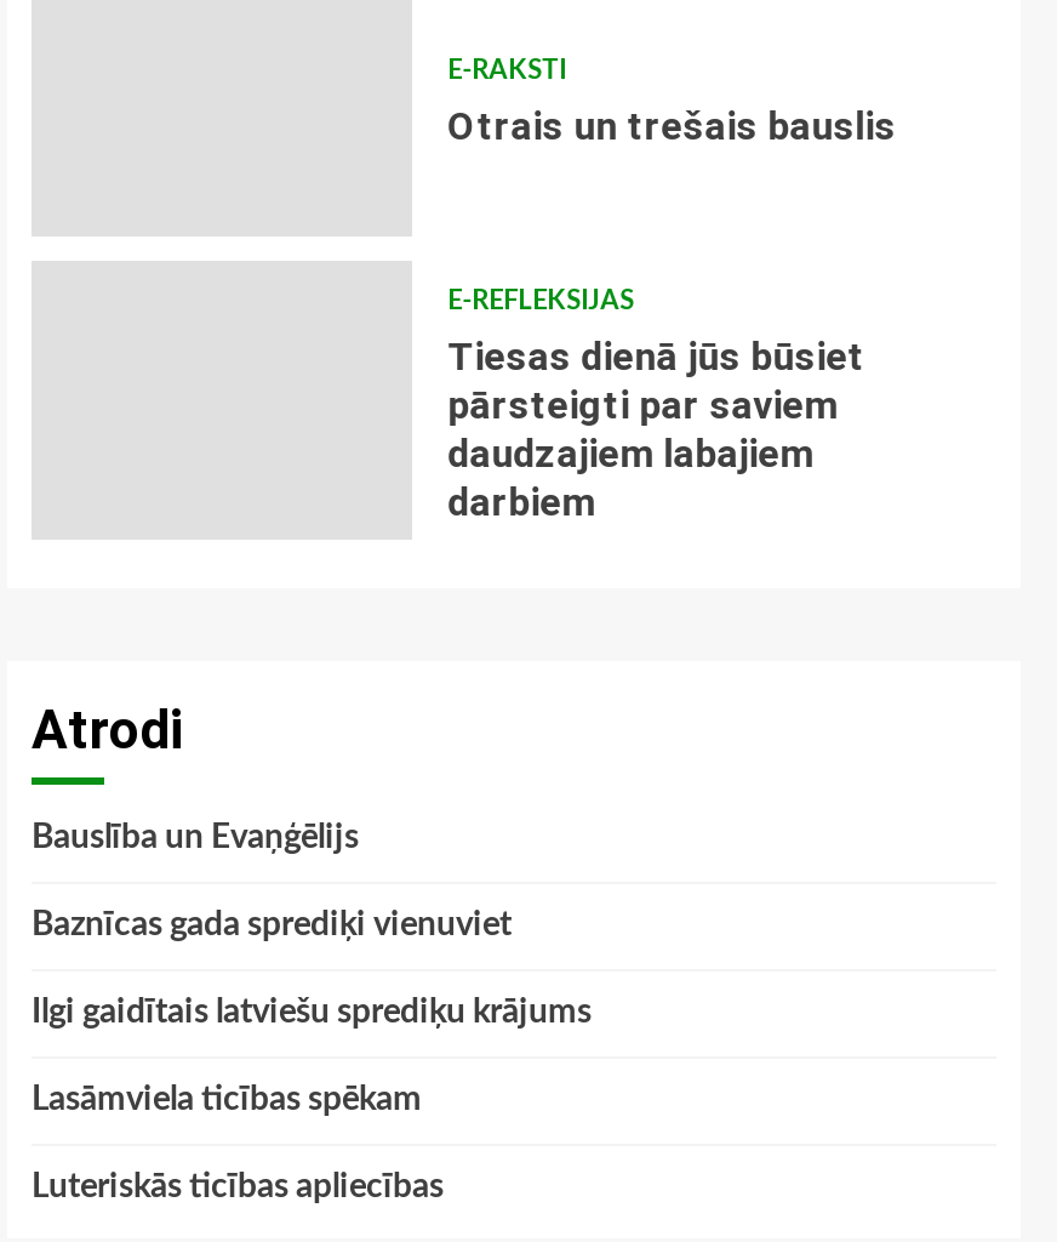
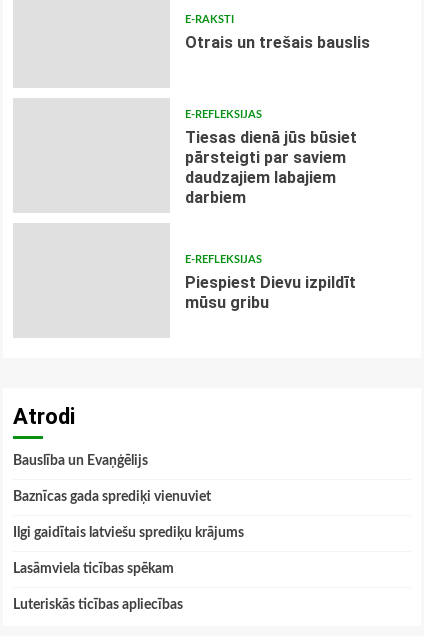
+ E-REFLEKSIJAS
+ Piespiest Dievu izpildīt
+ mūsu gribu
